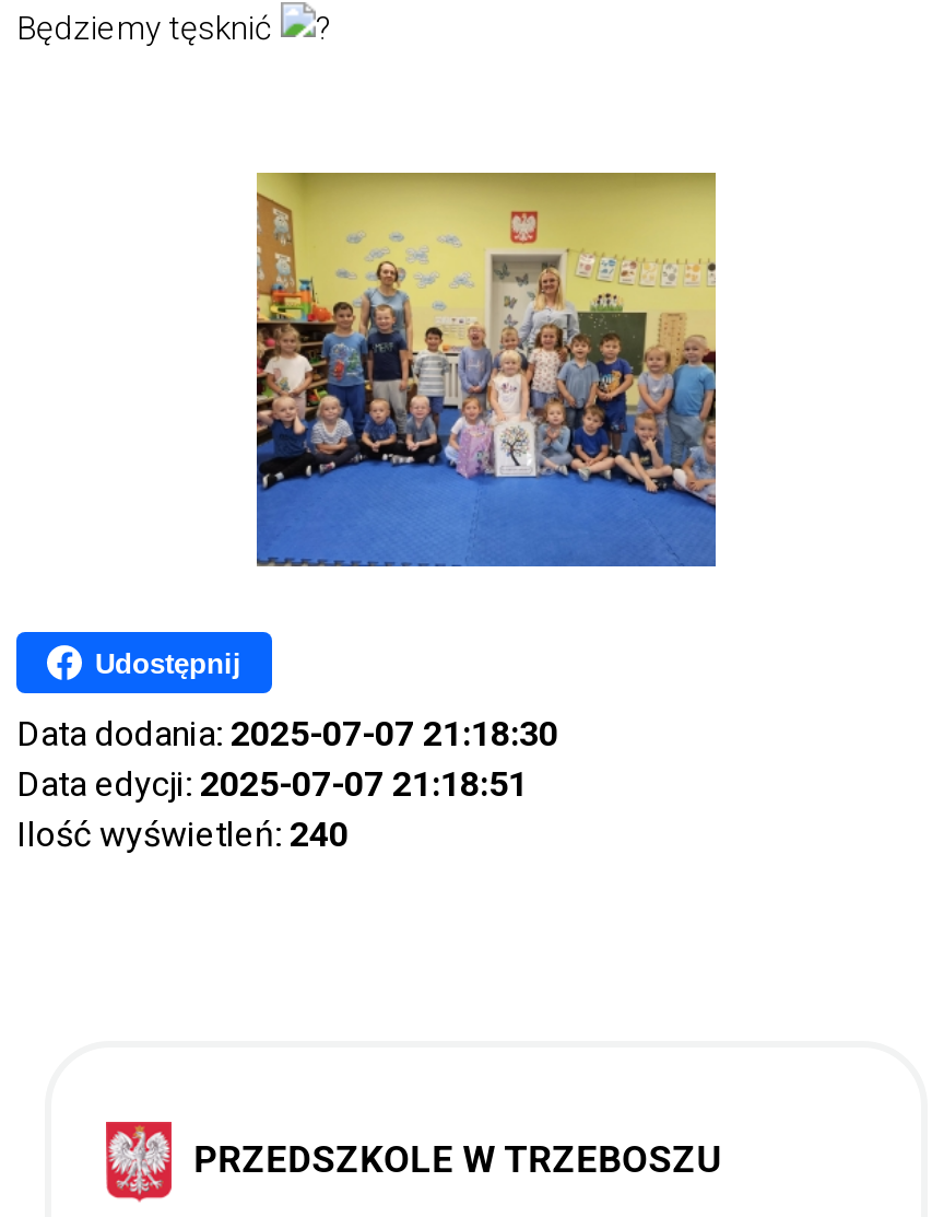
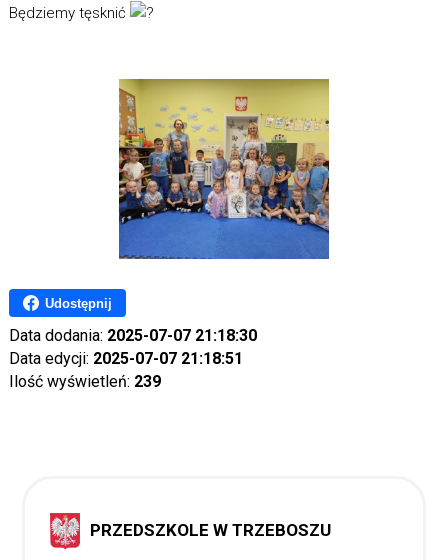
- Ilość wyświetleń: 240
+ Ilość wyświetleń: 239
